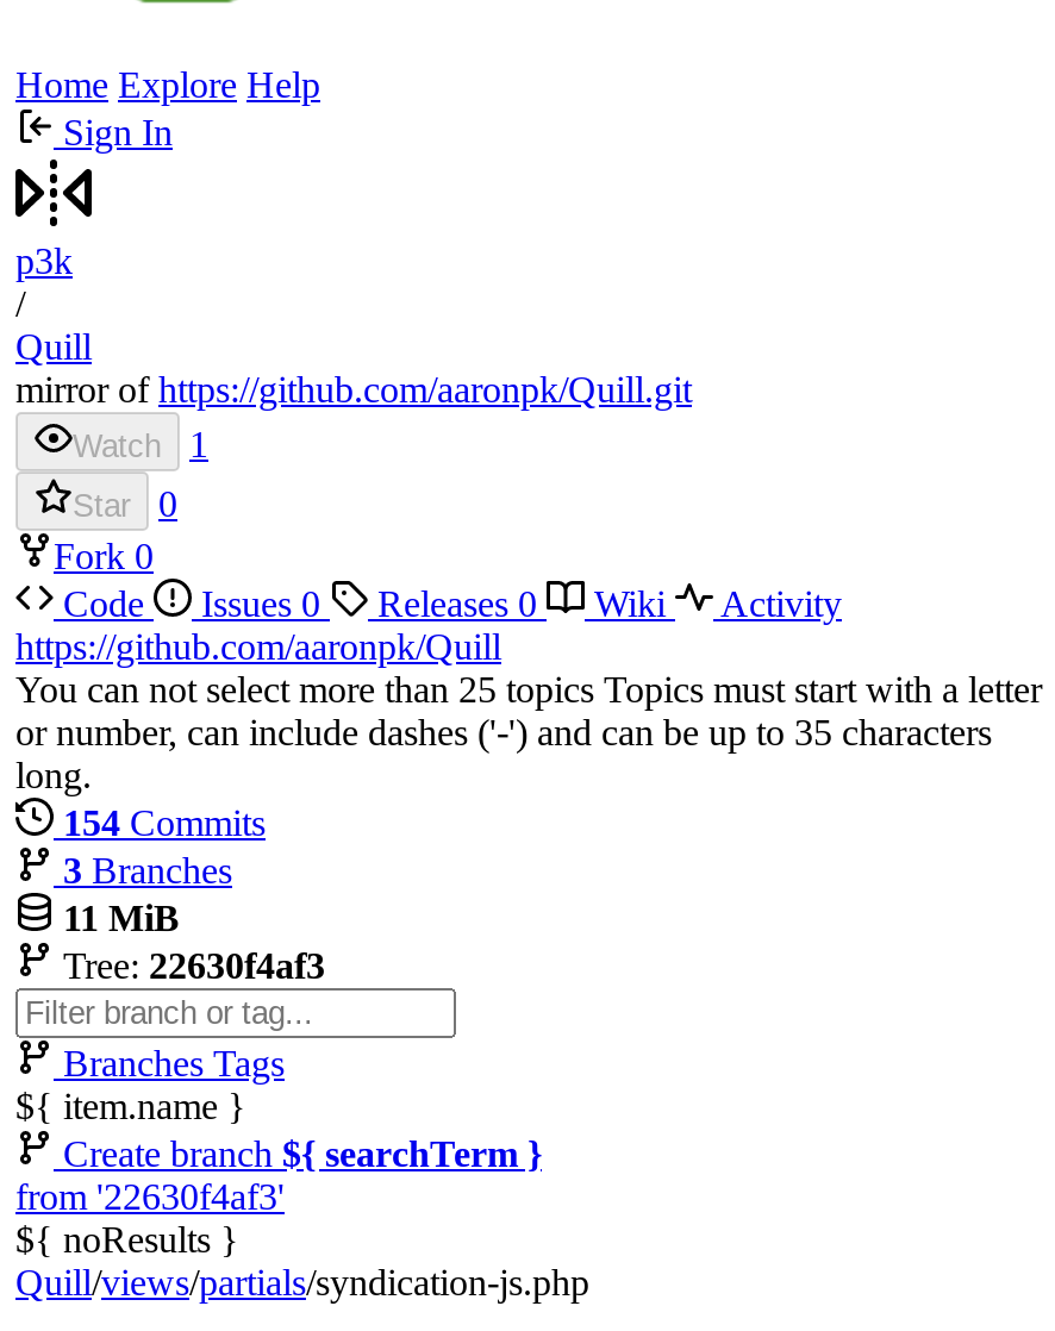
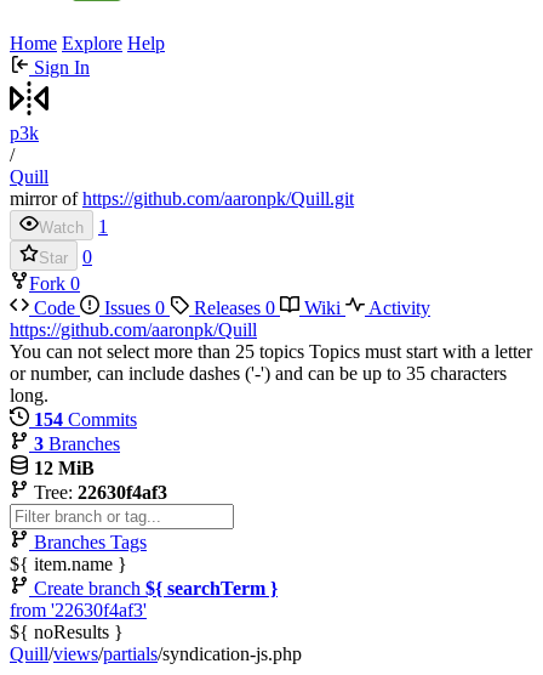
- 11 MiB
+ 12 MiB
